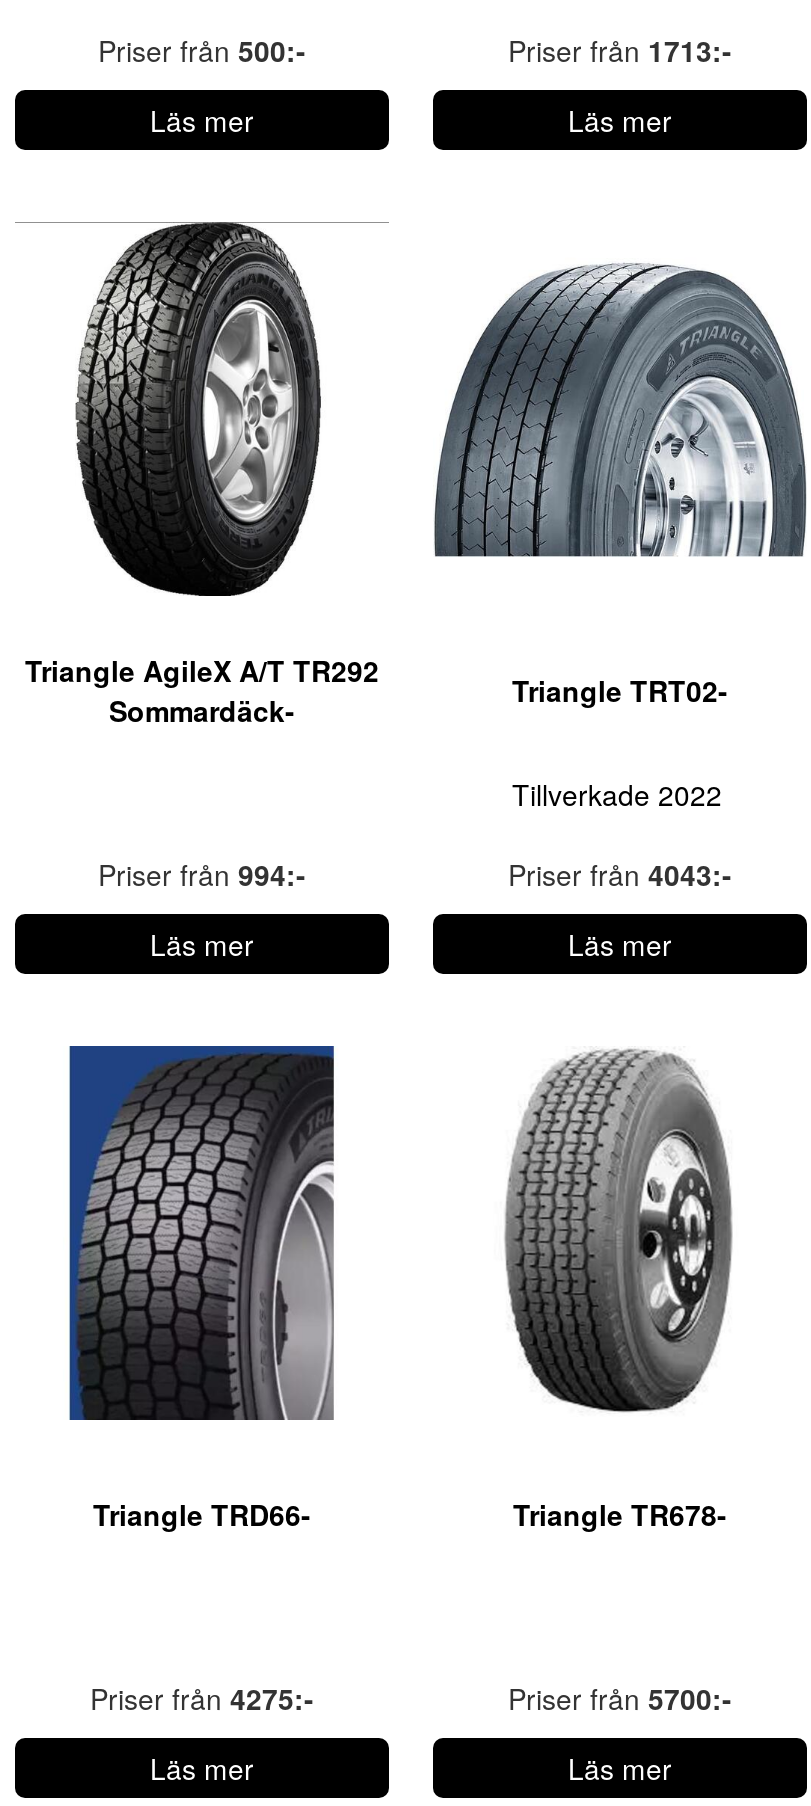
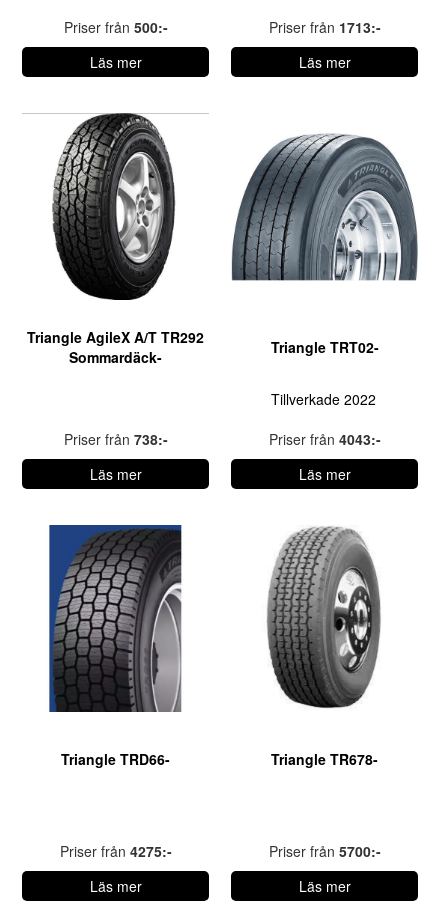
- Priser från 994:-
+ Priser från 738:-
